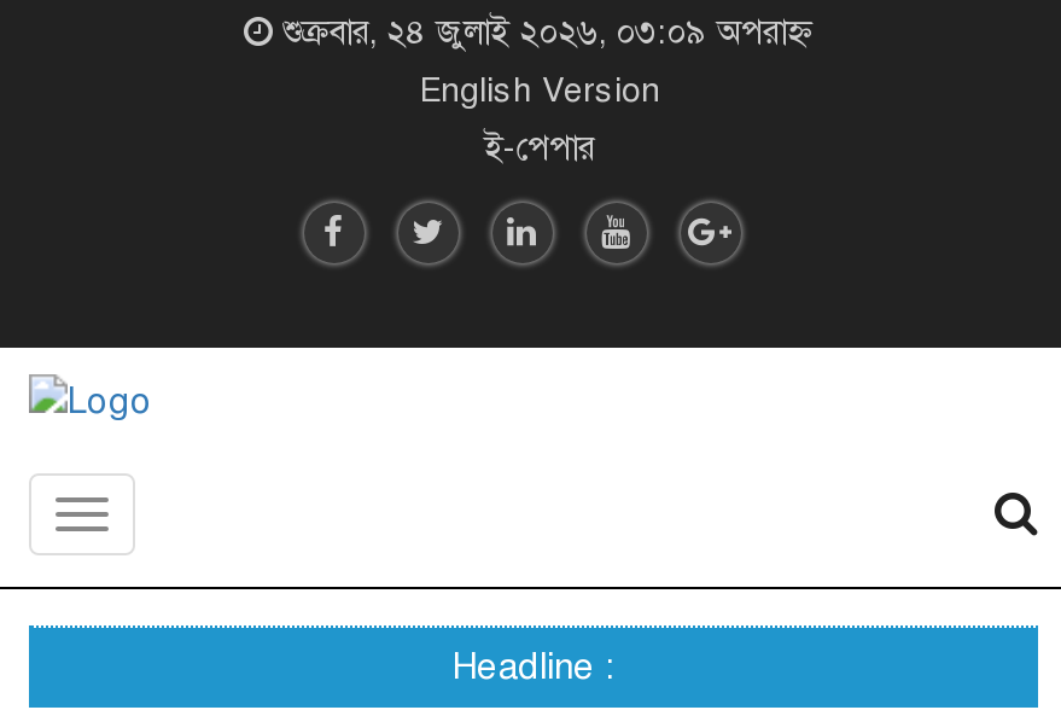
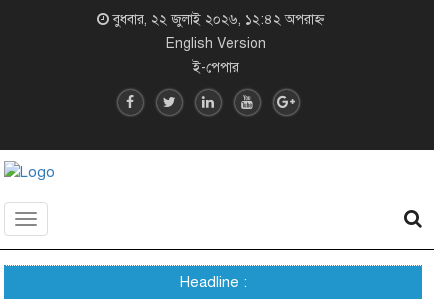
- শুক্রবার, ২৪ জুলাই ২০২৬, ০৩:০৯ অপরাহ্ন
+ বুধবার, ২২ জুলাই ২০২৬, ১২:৪২ অপরাহ্ন
